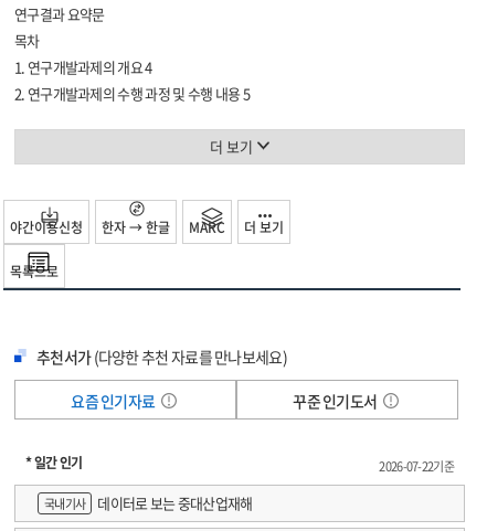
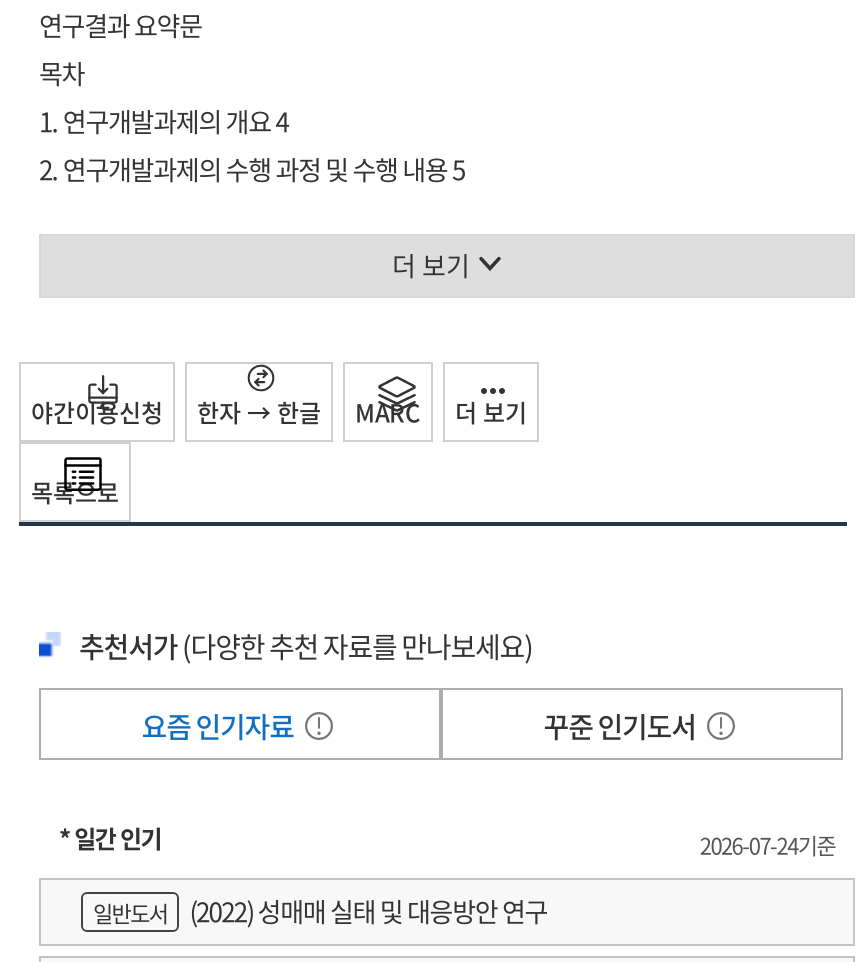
- 2026-07-22기준
+ 2026-07-24기준

- 국내기사
- 데이터로 보는 중대산업재해
+ 일반도서
+ (2022) 성매매 실태 및 대응방안 연구
